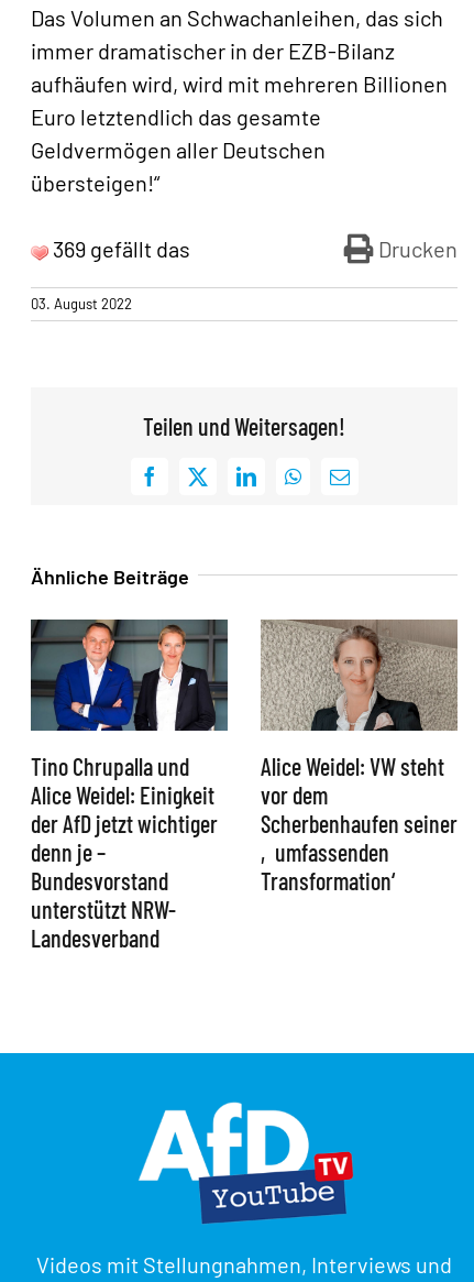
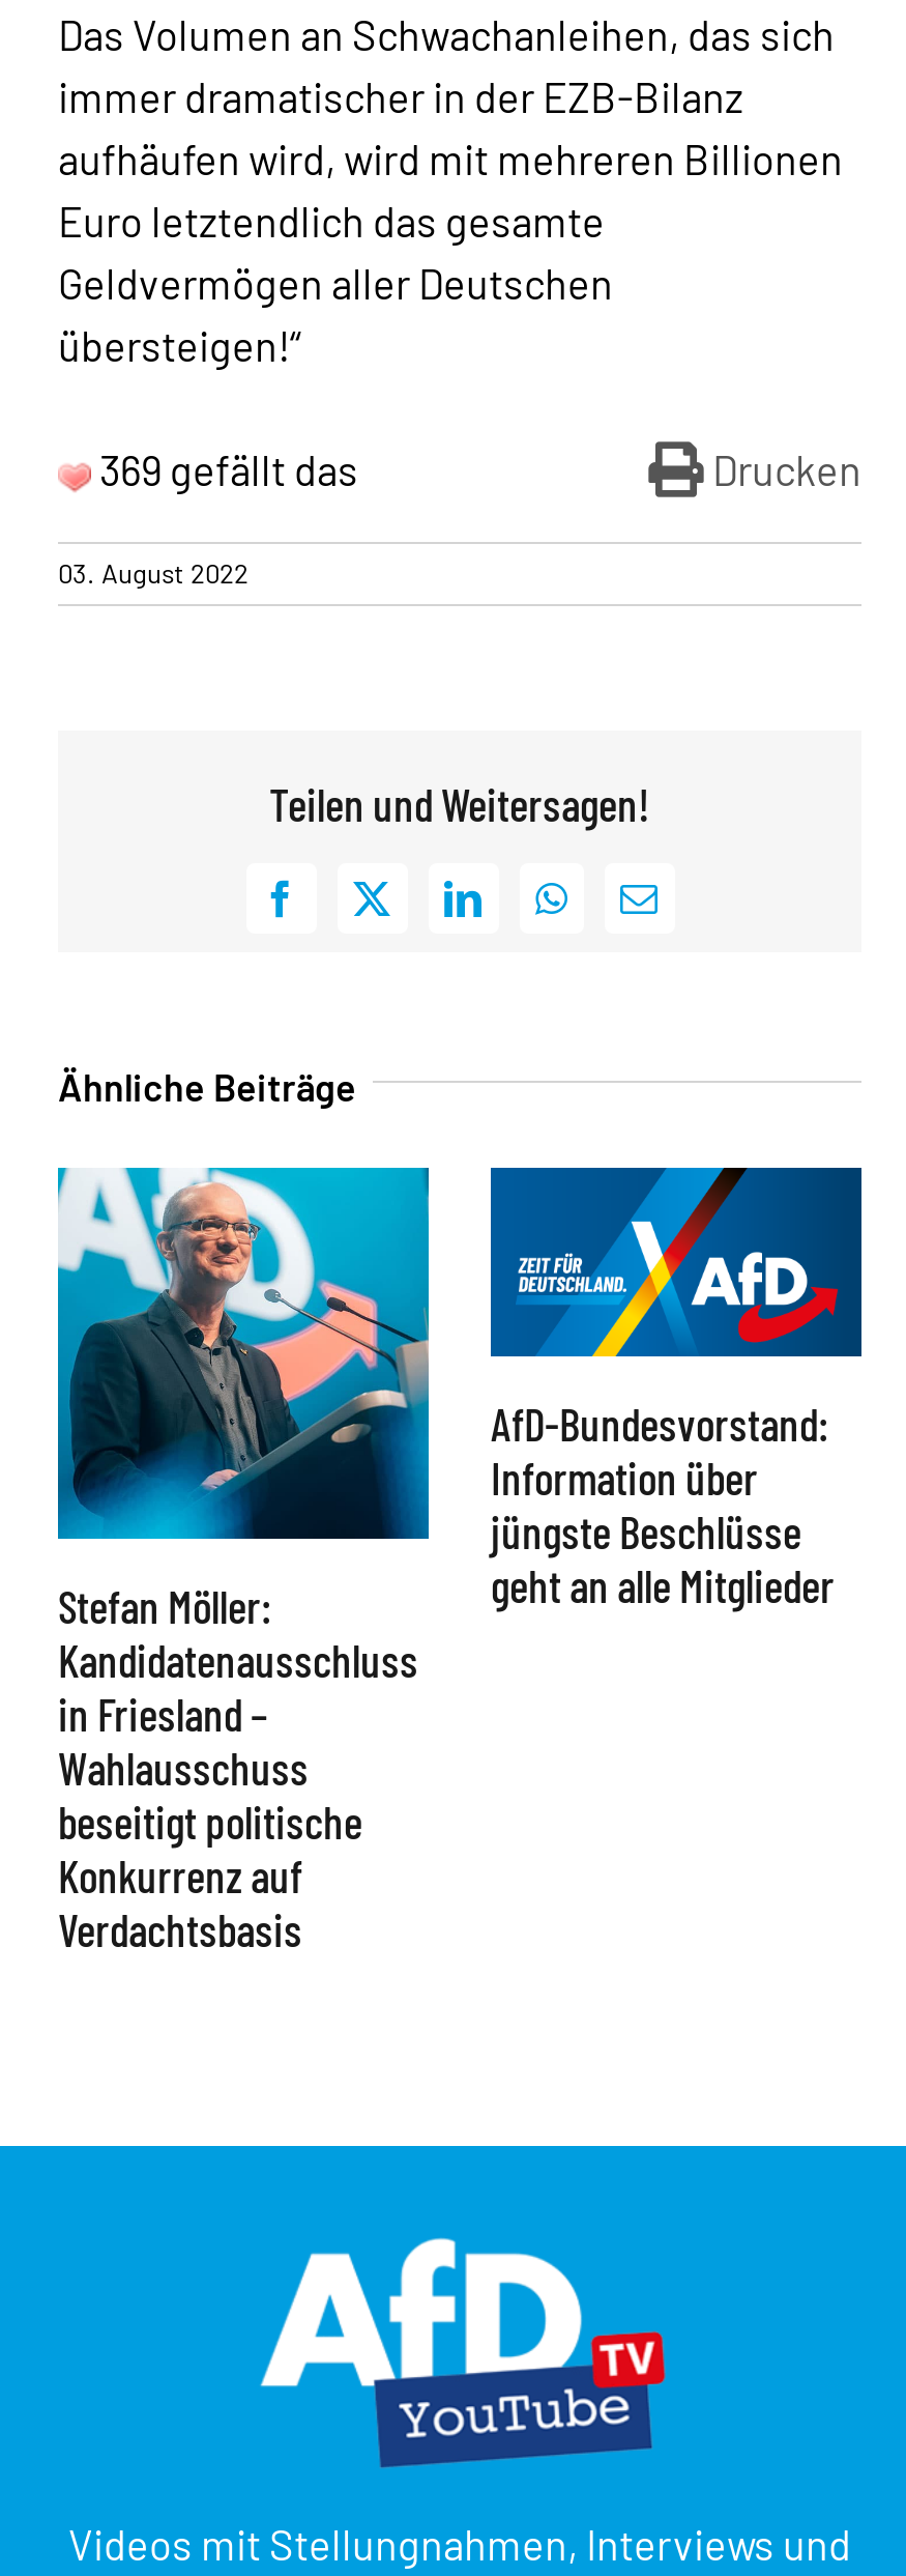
- [image]
+ [image]

- [image]
- Alice Weidel: VW steht
- vor dem
- Scherbenhaufen seiner
- ‚umfassenden
- Transformation‘
+ [image]
+ AfD-Bundesvorstand:
+ Information über
+ jüngste Beschlüsse
+ geht an alle Mitglieder

- Tino Chrupalla und
- Alice Weidel: Einigkeit
- der AfD jetzt wichtiger
- denn je –
- Bundesvorstand
- unterstützt NRW-
- Landesverband
+ Stefan Möller:
+ Kandidatenausschluss
+ in Friesland –
+ Wahlausschuss
+ beseitigt politische
+ Konkurrenz auf
+ Verdachtsbasis
